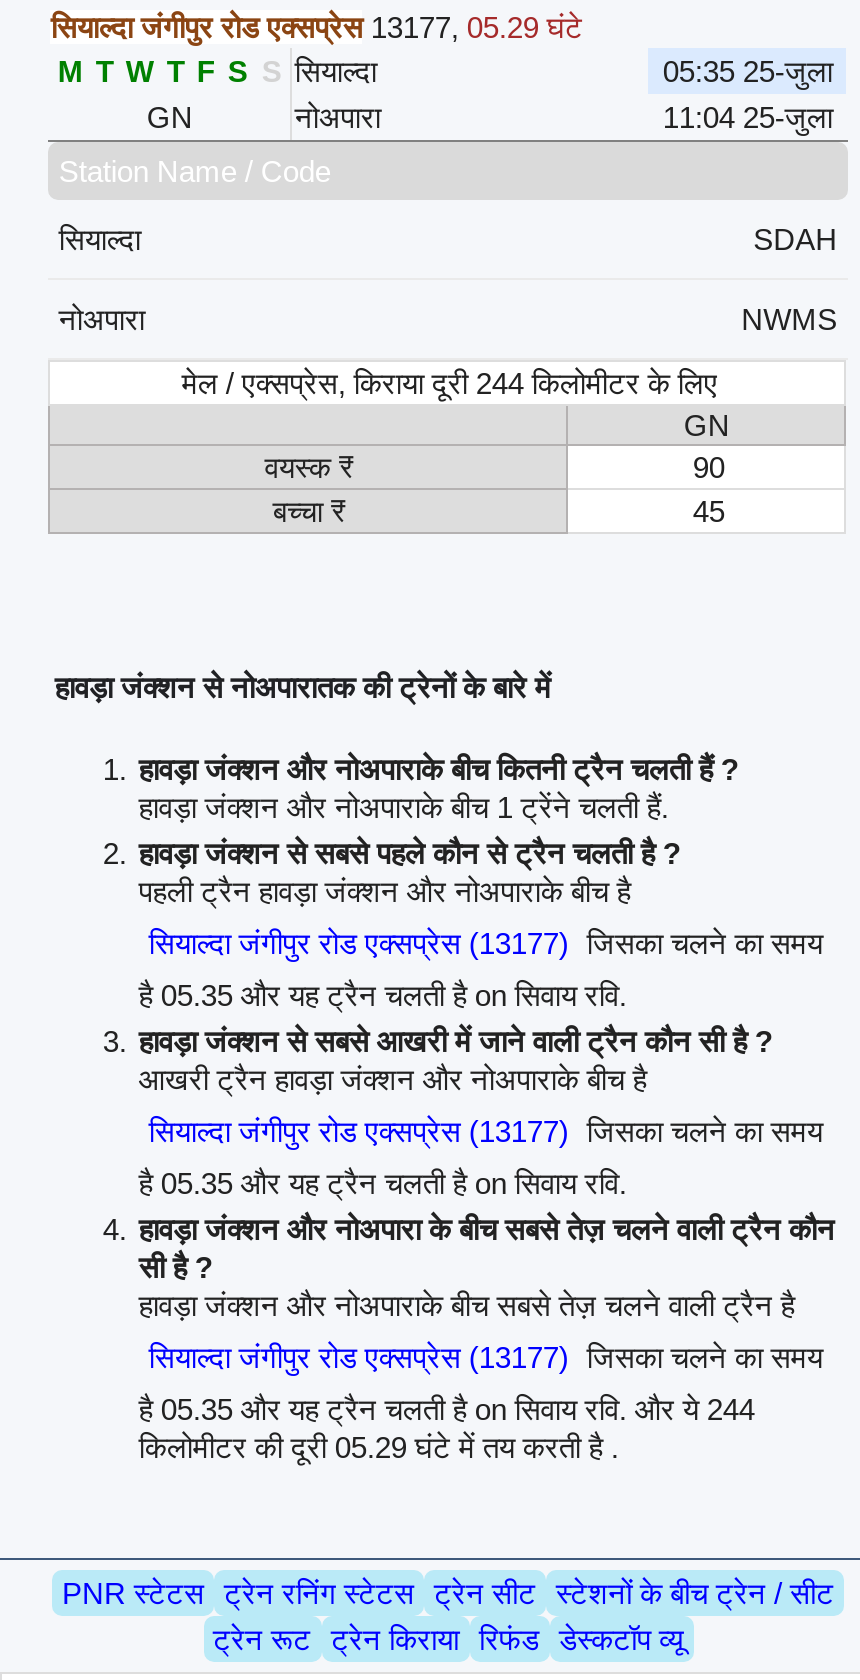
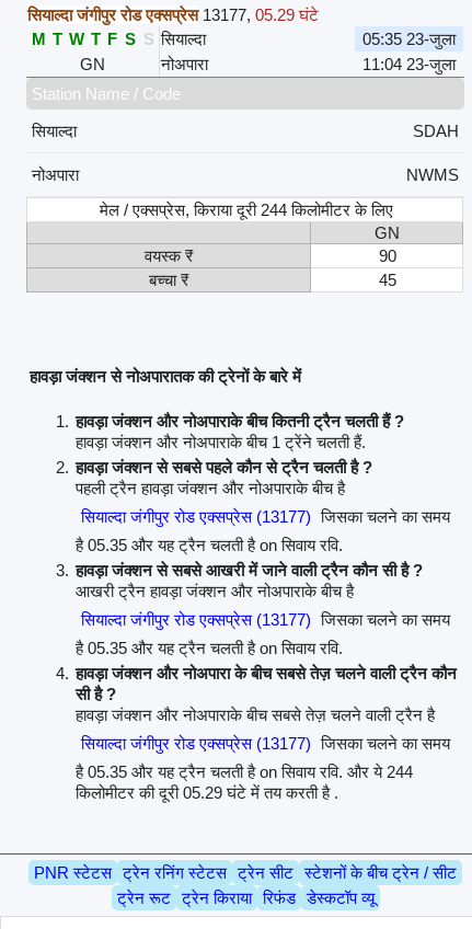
- 05:35 25-जुला
+ 05:35 23-जुला

- 11:04 25-जुला
+ 11:04 23-जुला
